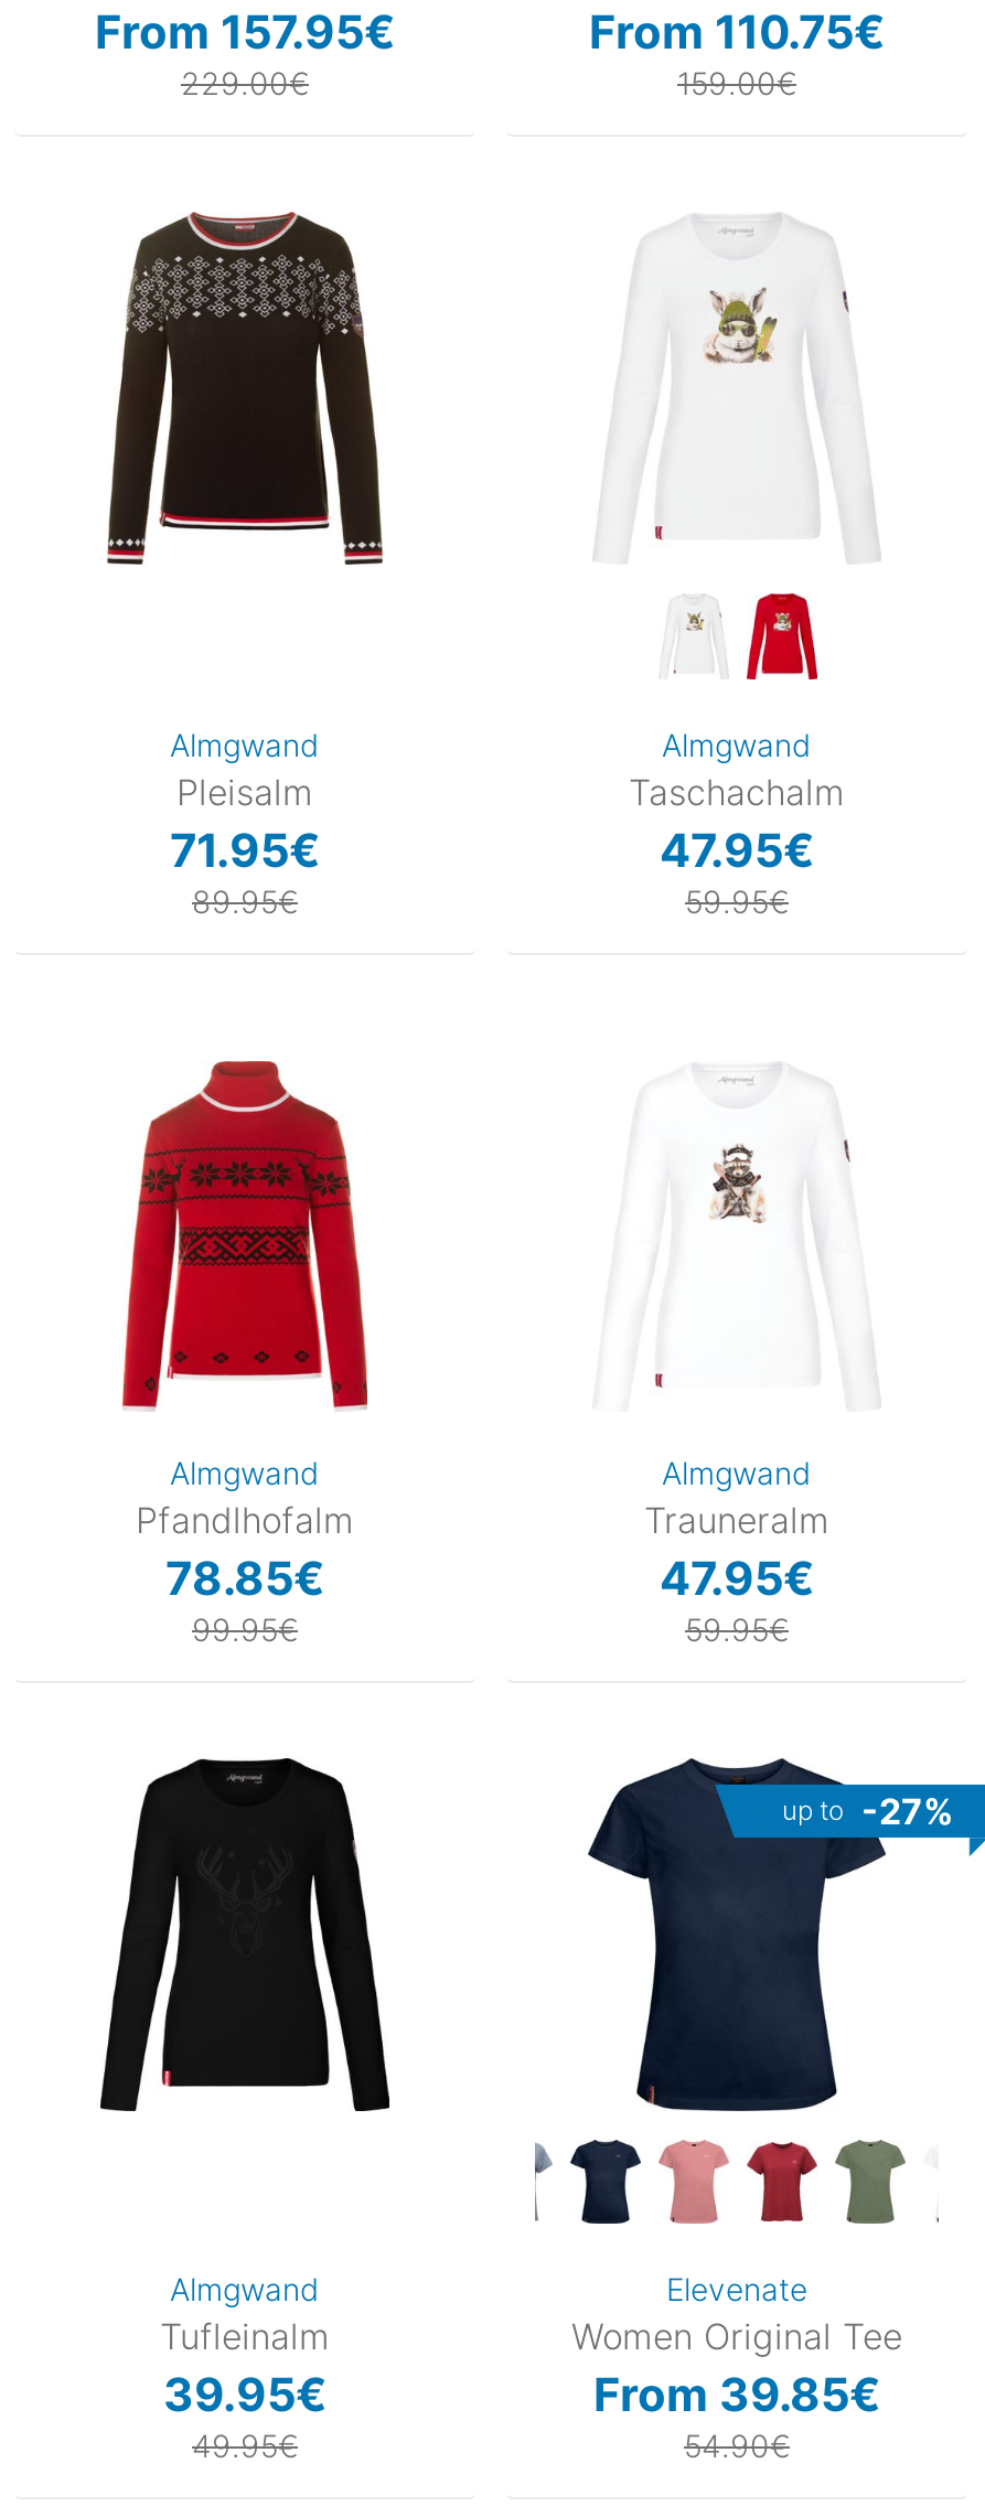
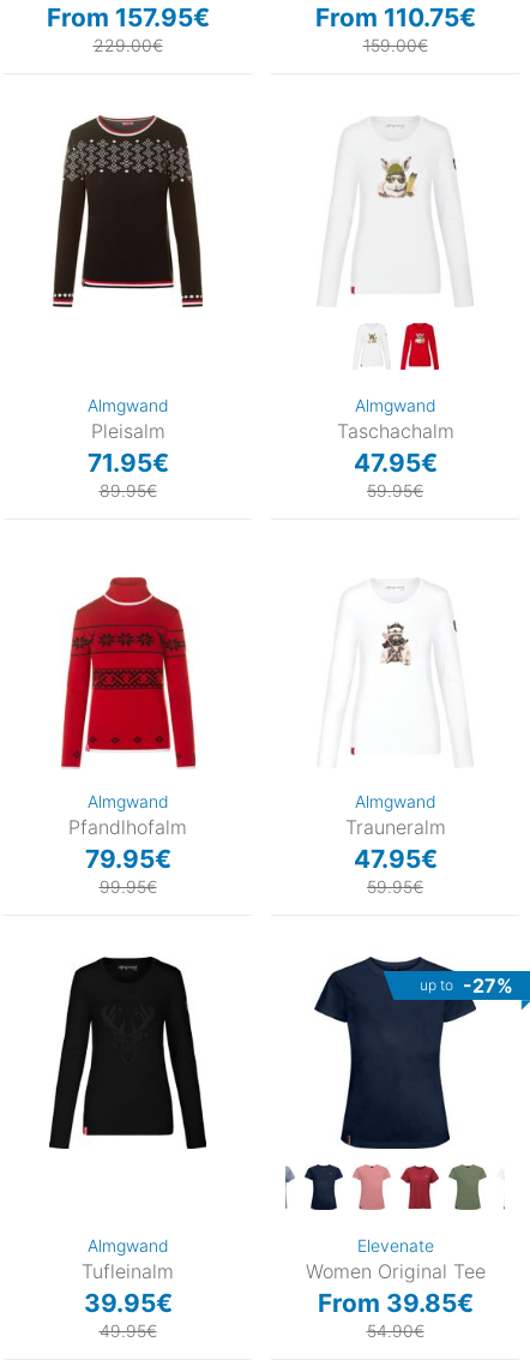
- 78.85€
+ 79.95€
